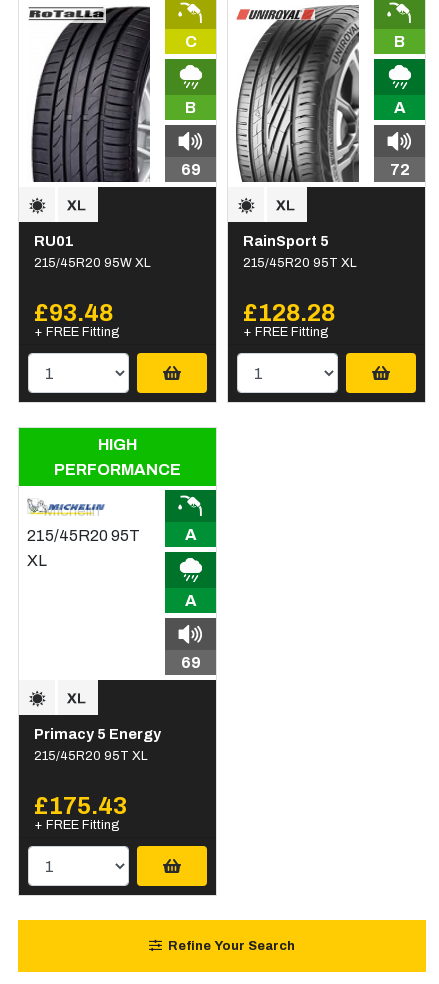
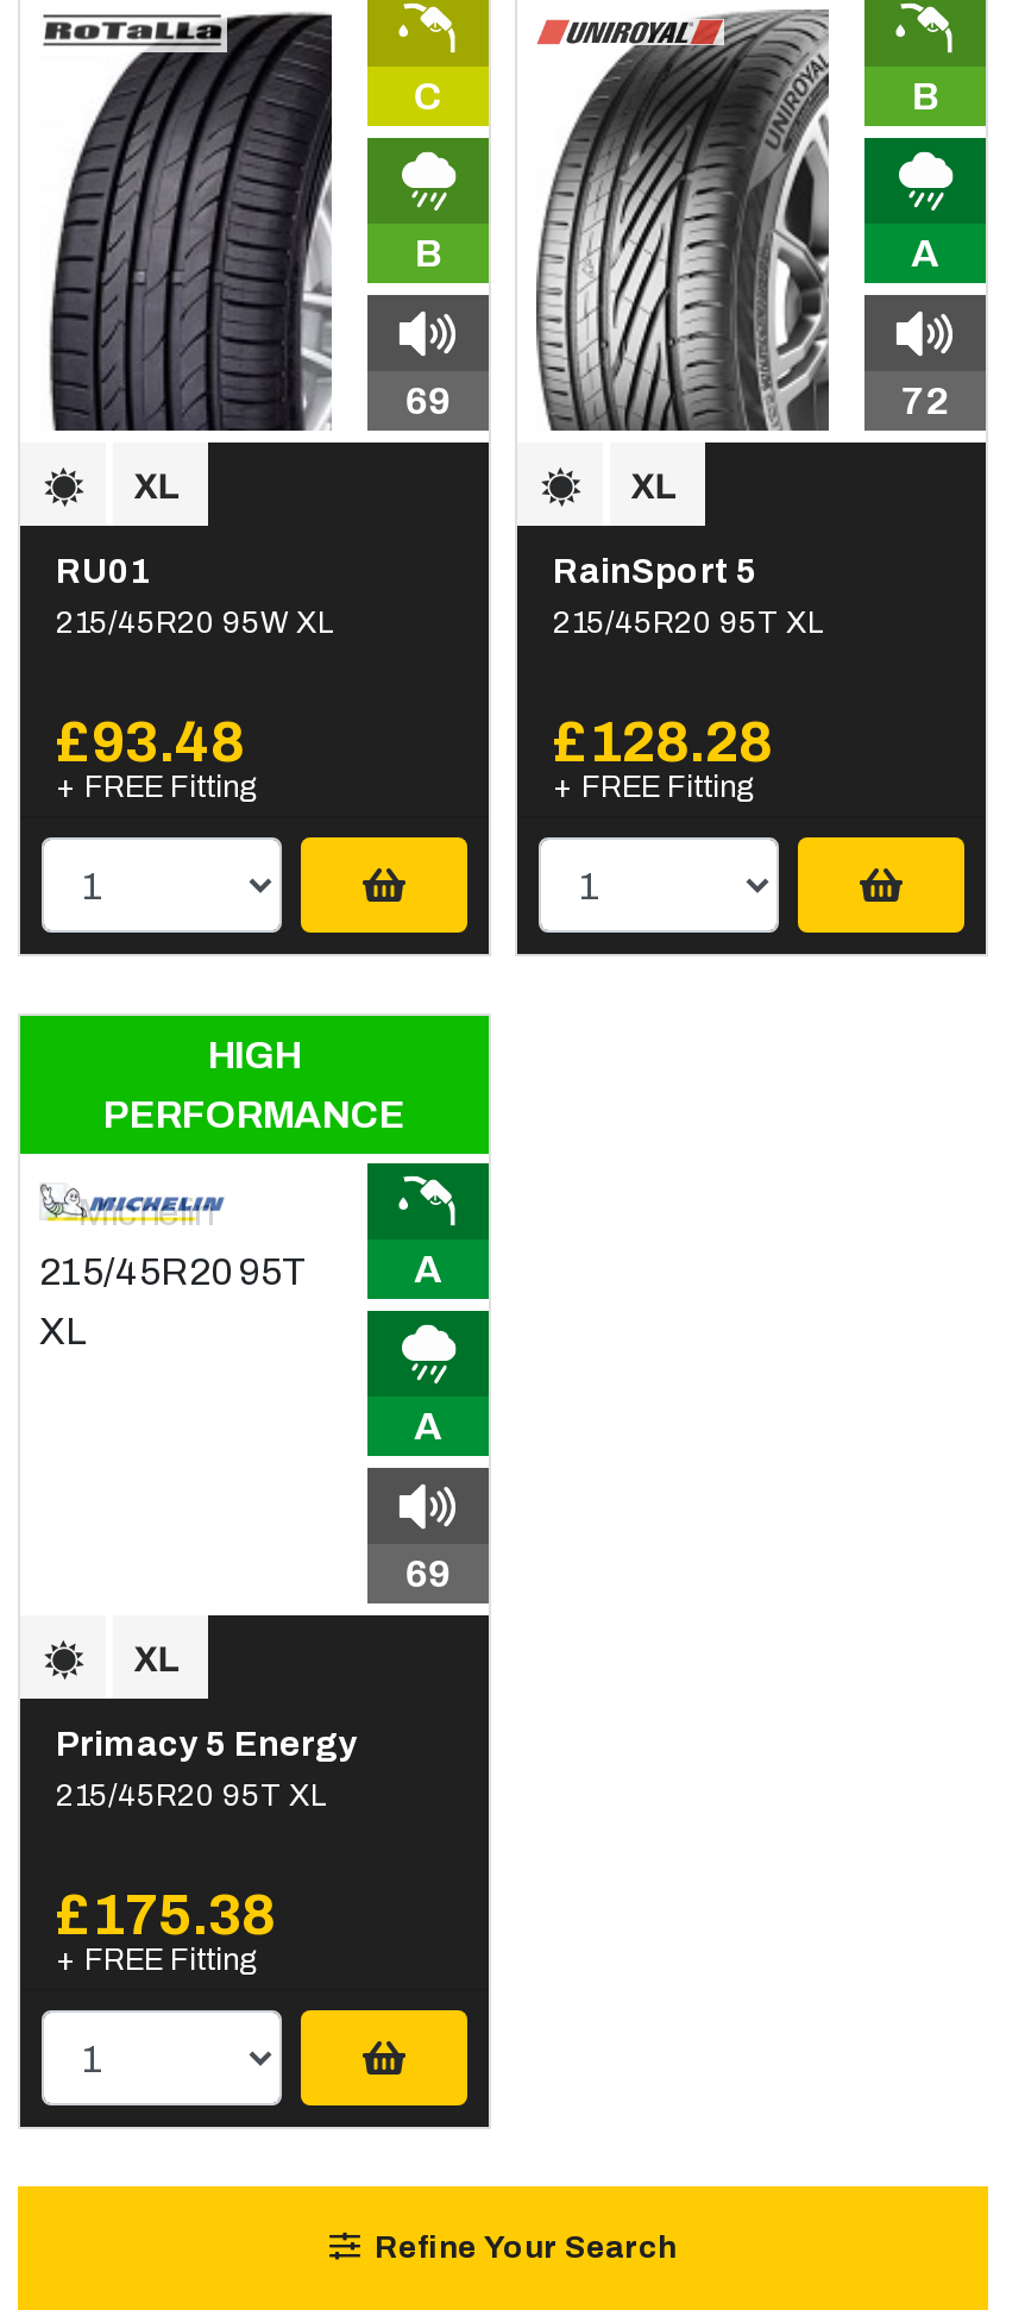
- £175.43
+ £175.38
